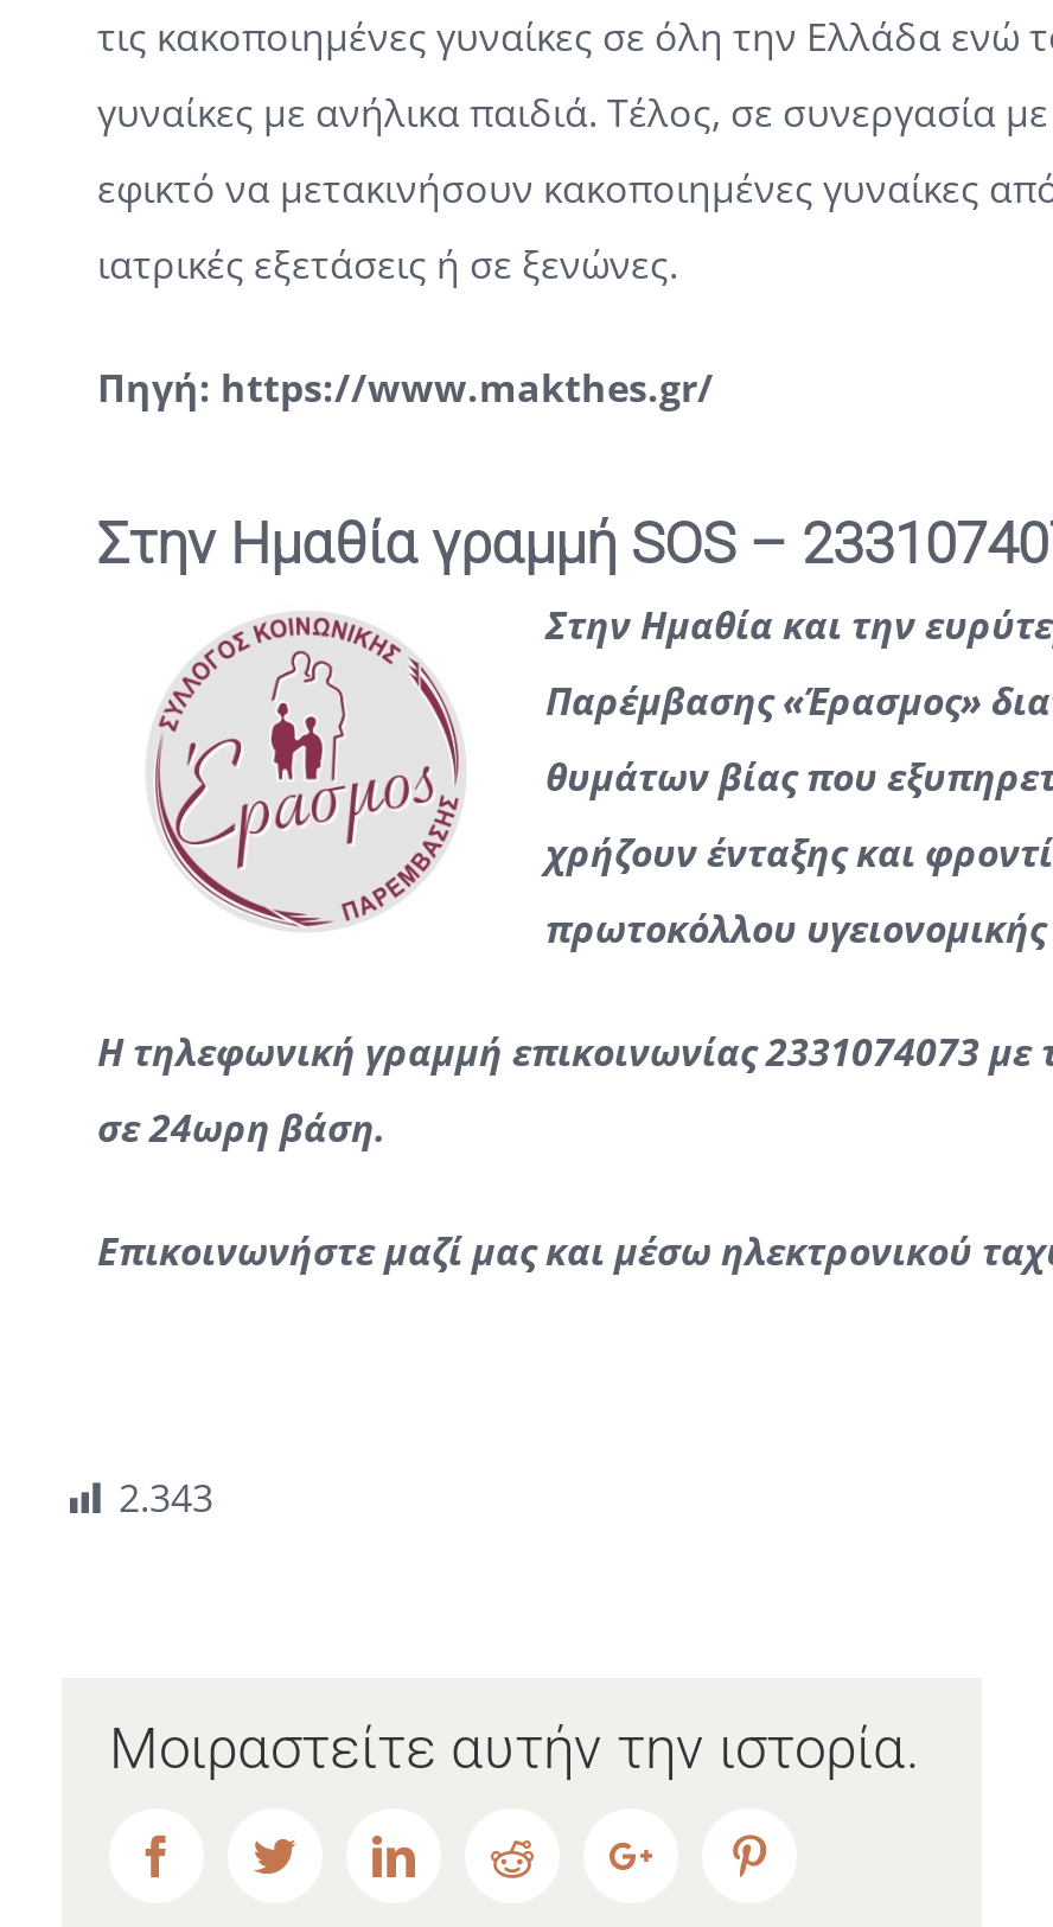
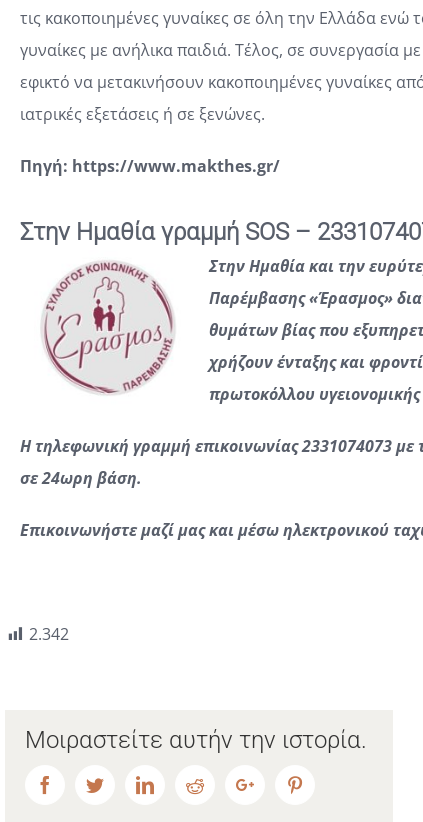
- 2.343
+ 2.342
